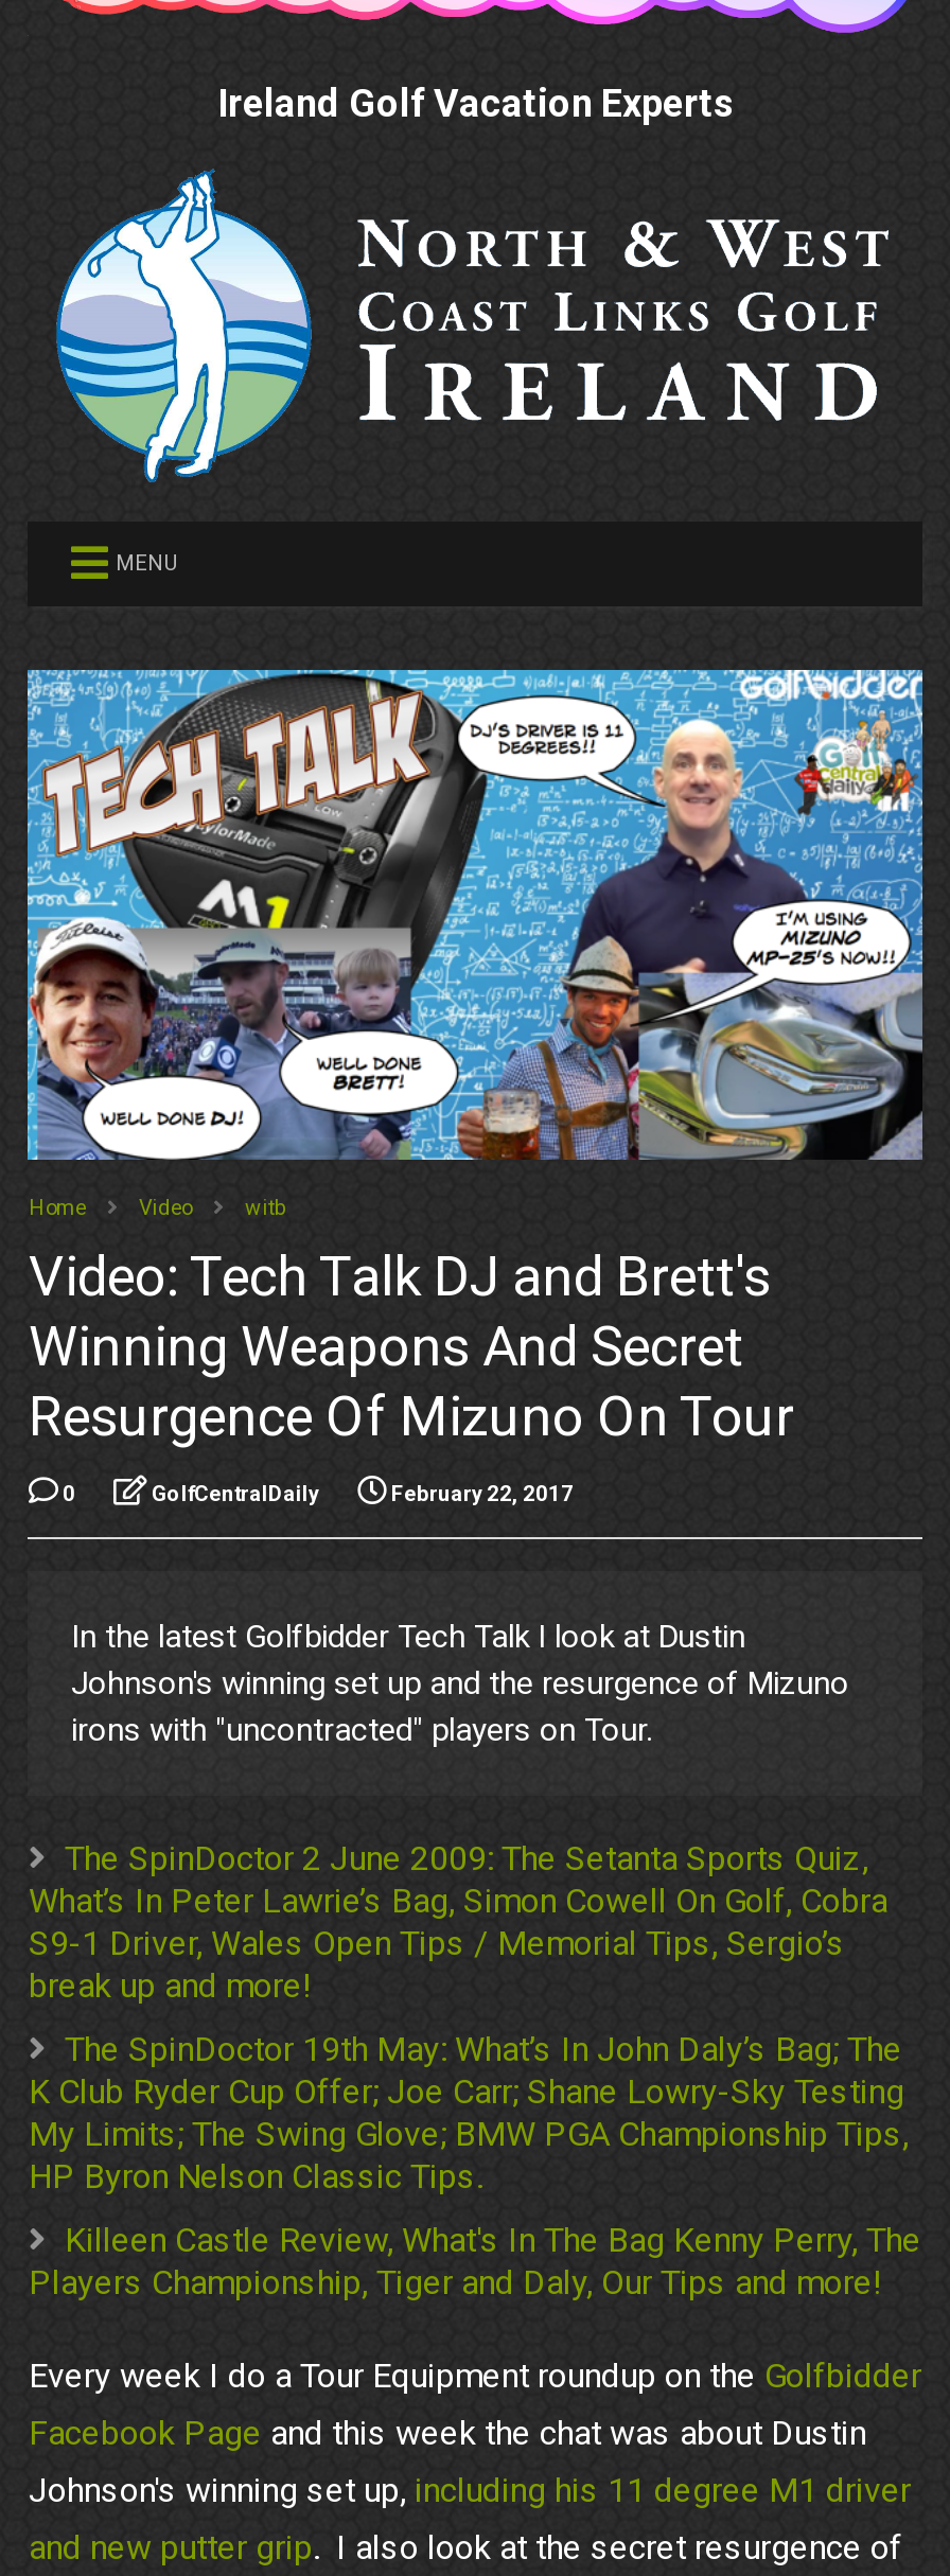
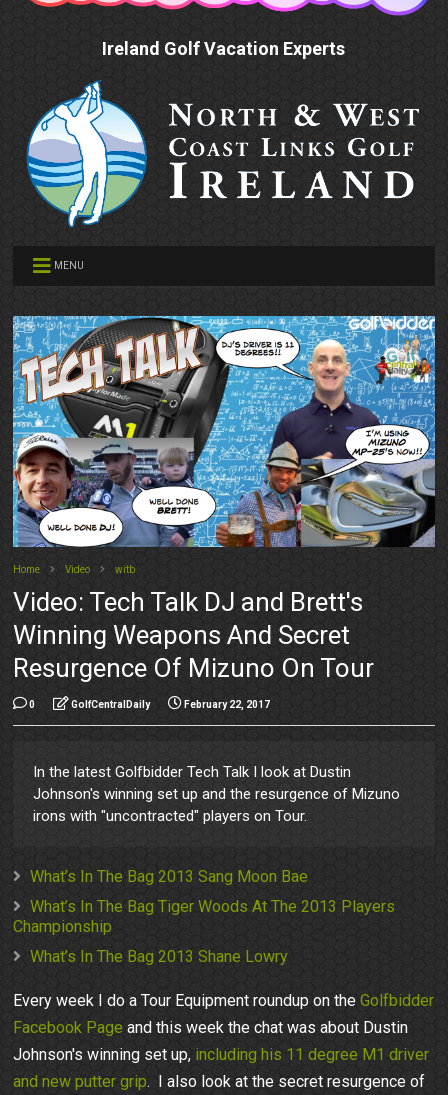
- The SpinDoctor 2 June 2009: The Setanta Sports Quiz,
- What’s In Peter Lawrie’s Bag, Simon Cowell On Golf, Cobra
- S9-1 Driver, Wales Open Tips / Memorial Tips, Sergio’s
- break up and more!
+ What’s In The Bag 2013 Sang Moon Bae

- The SpinDoctor 19th May: What’s In John Daly’s Bag; The
- K Club Ryder Cup Offer; Joe Carr; Shane Lowry-Sky Testing
- My Limits; The Swing Glove; BMW PGA Championship Tips,
- HP Byron Nelson Classic Tips.
+ What’s In The Bag Tiger Woods At The 2013 Players
+ Championship

- Killeen Castle Review, What's In The Bag Kenny Perry, The
- Players Championship, Tiger and Daly, Our Tips and more!
+ What’s In The Bag 2013 Shane Lowry
